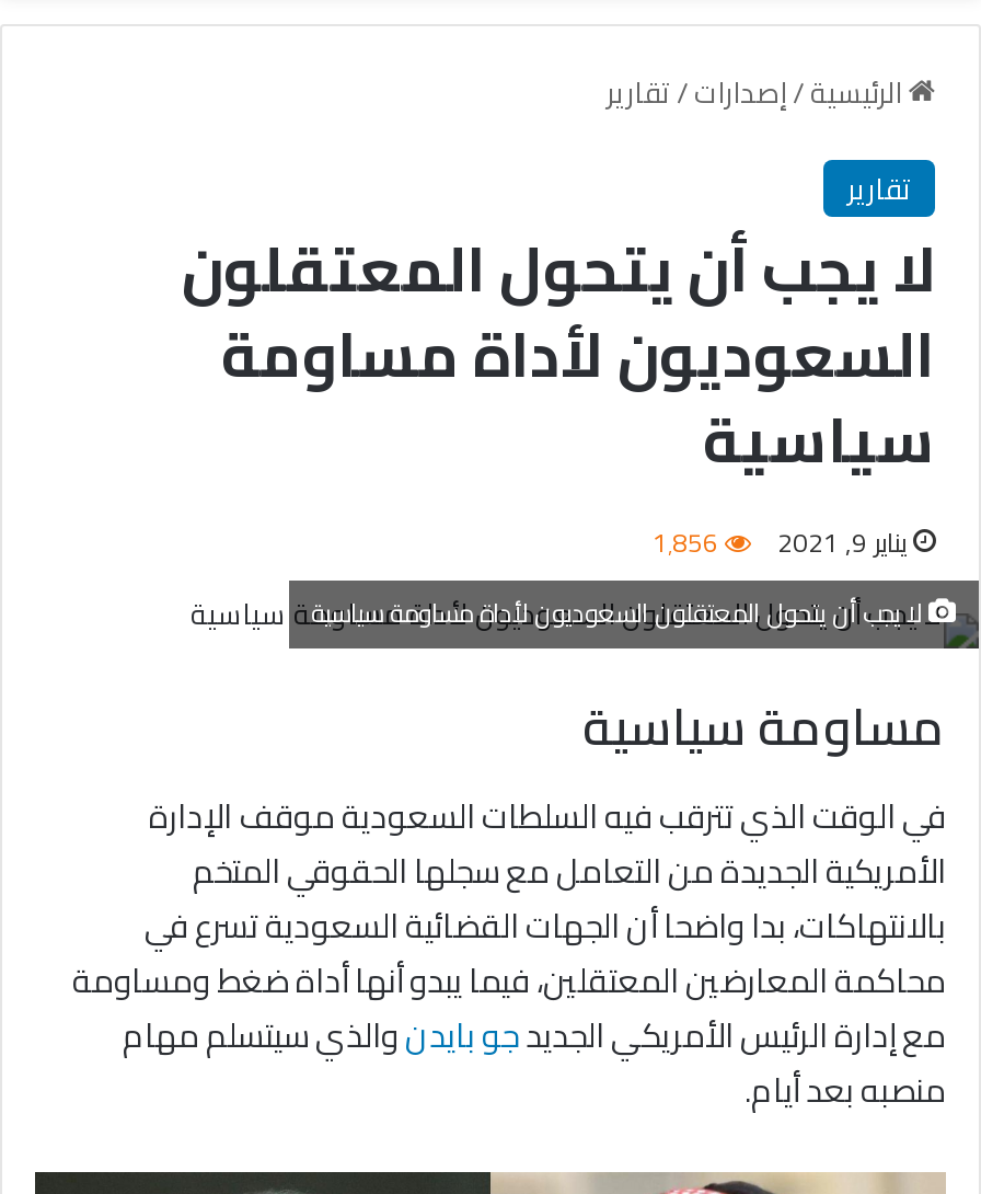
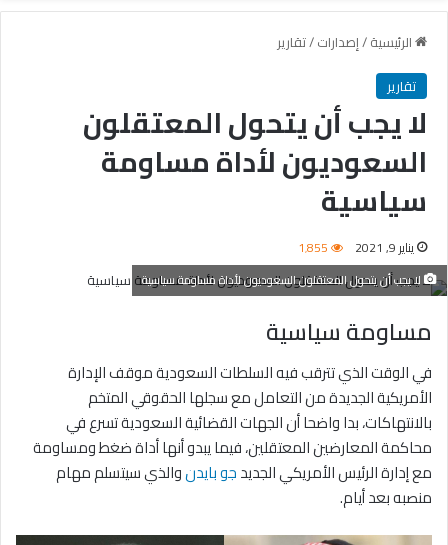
- 1٬856
+ 1٬855
